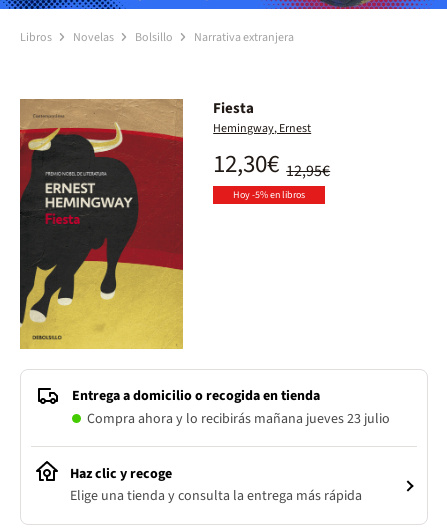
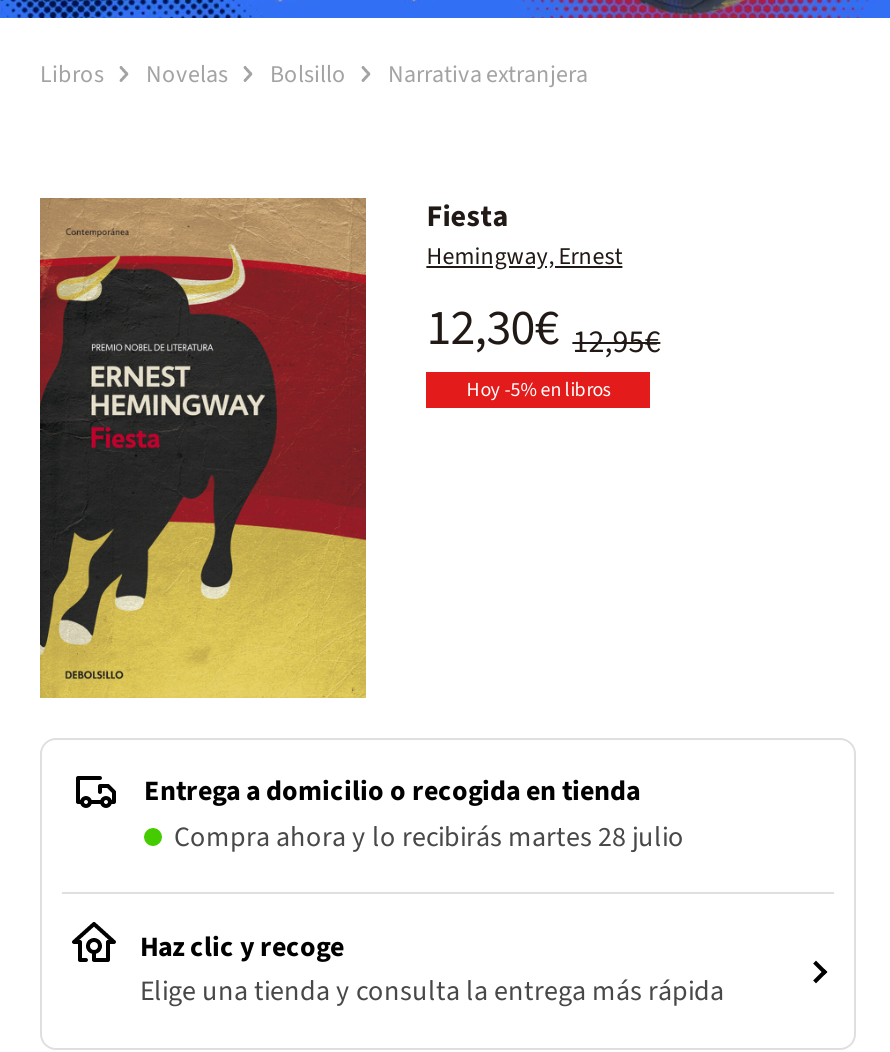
- Compra ahora y lo recibirás mañana jueves 23 julio
+ Compra ahora y lo recibirás martes 28 julio
